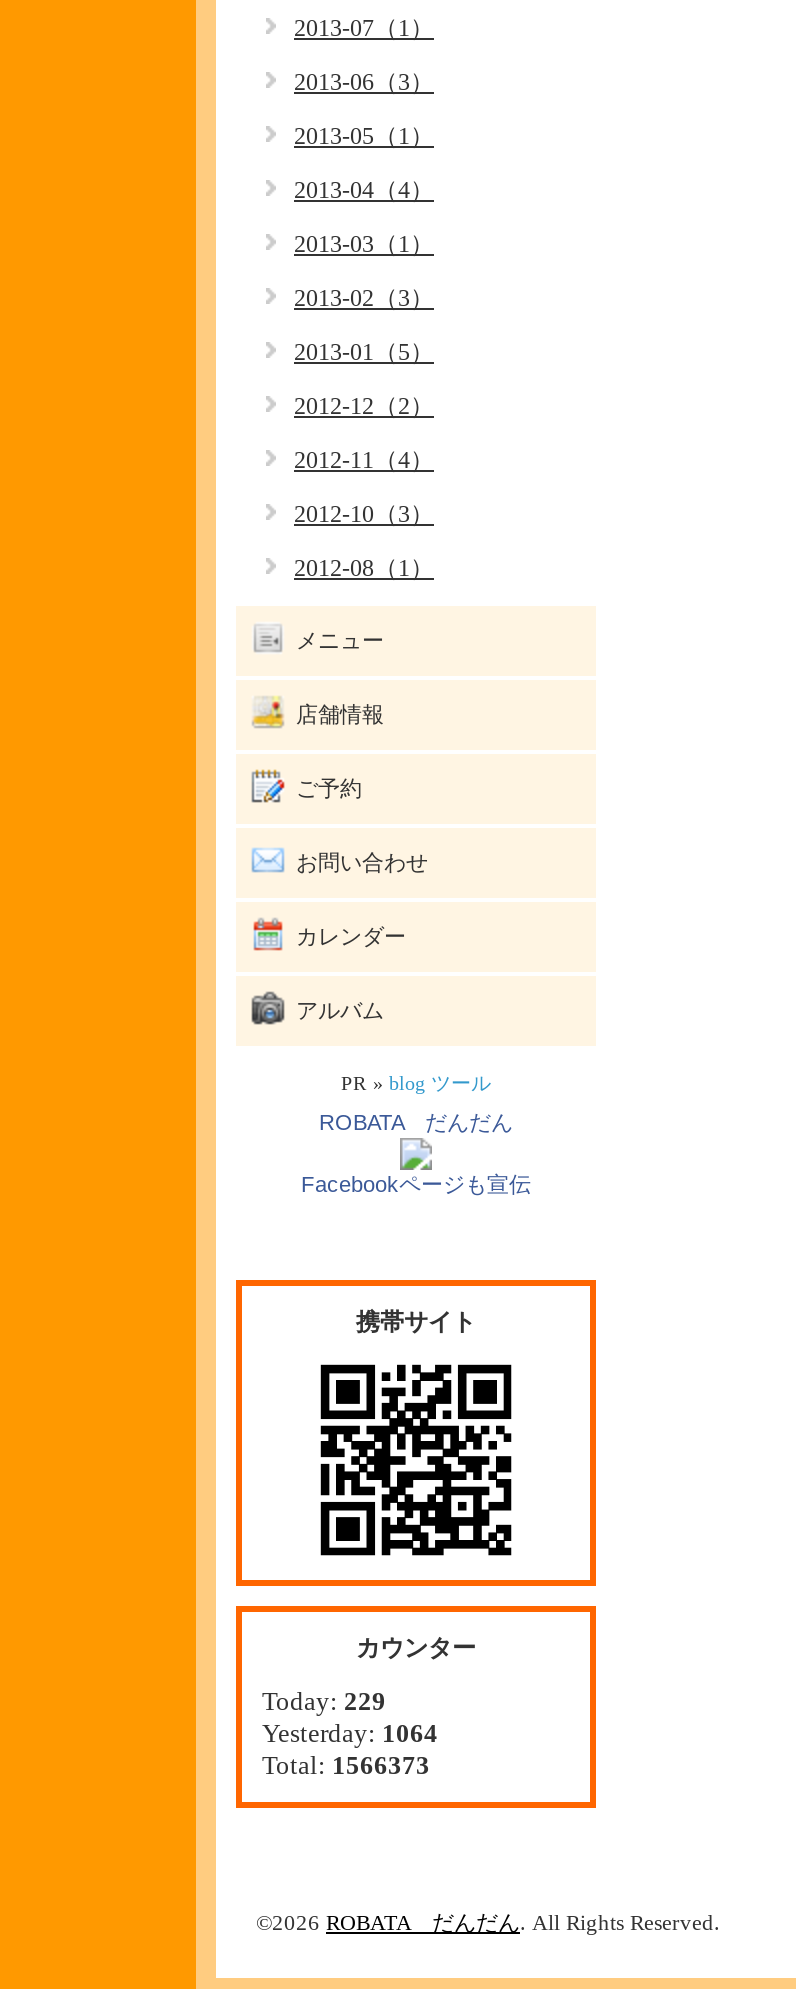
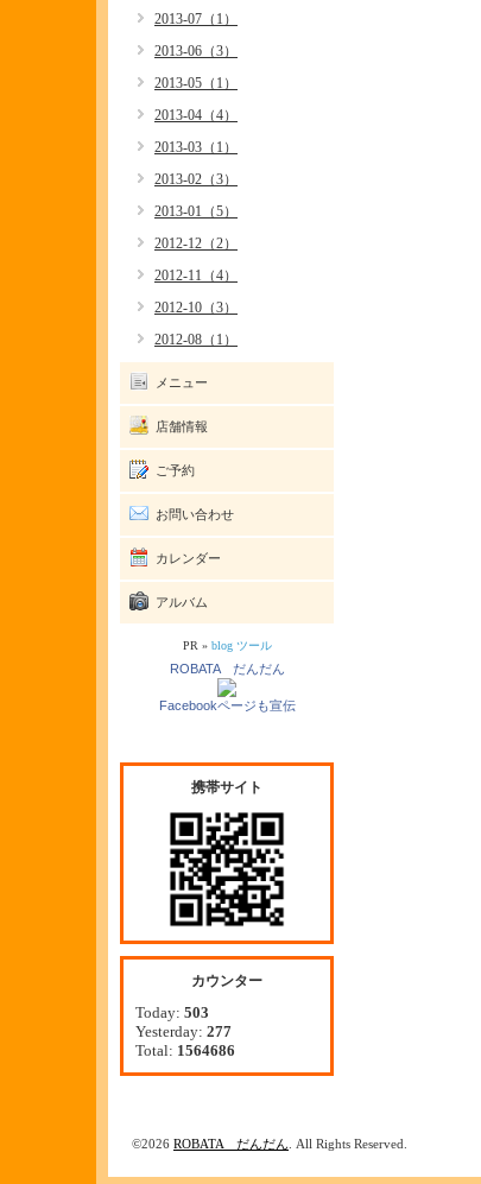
- Today: 229
+ Today: 503

- Yesterday: 1064
+ Yesterday: 277

- Total: 1566373
+ Total: 1564686
